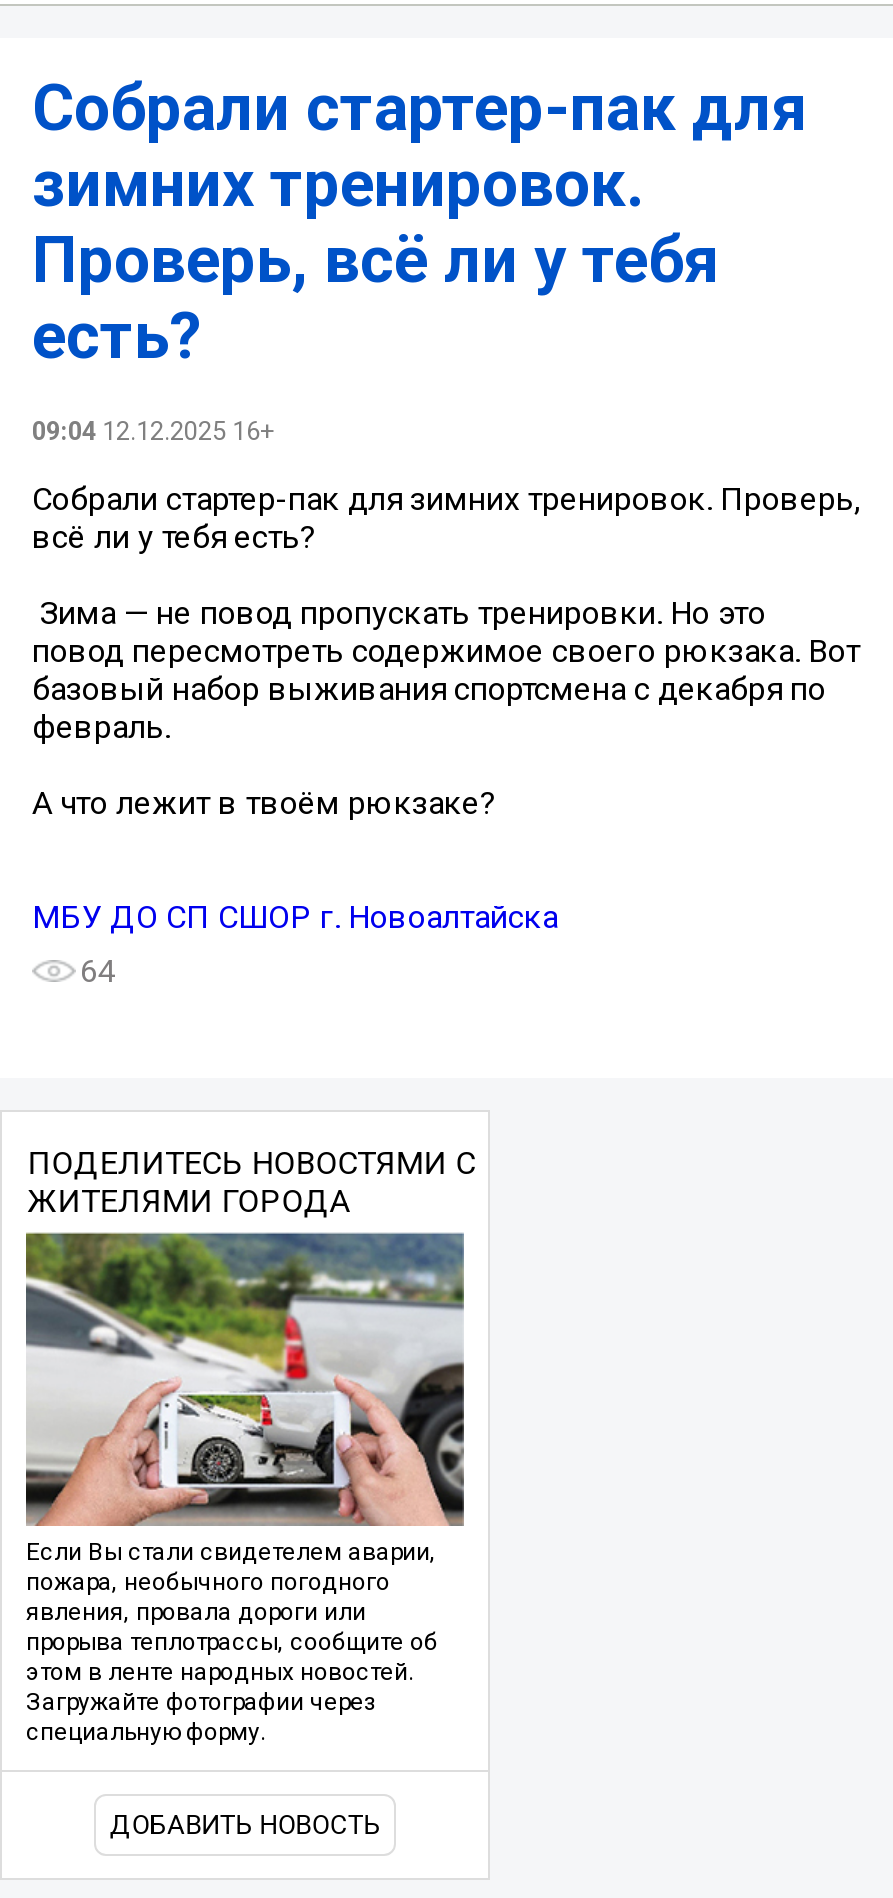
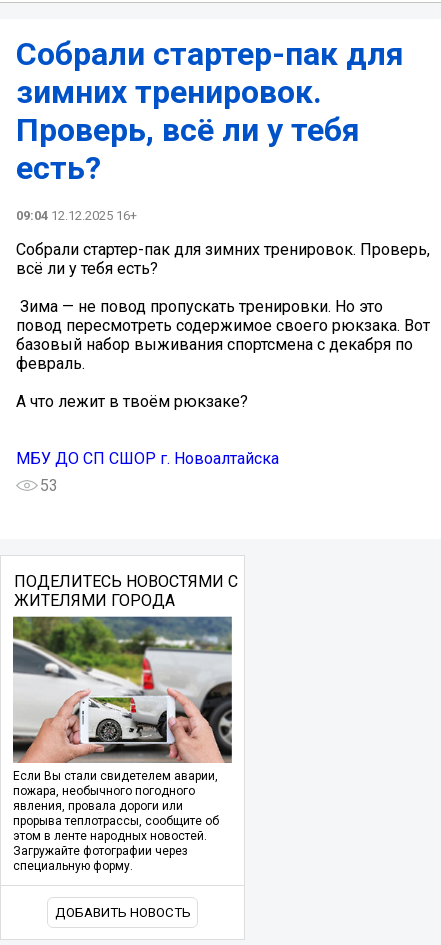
- 64
+ 53
